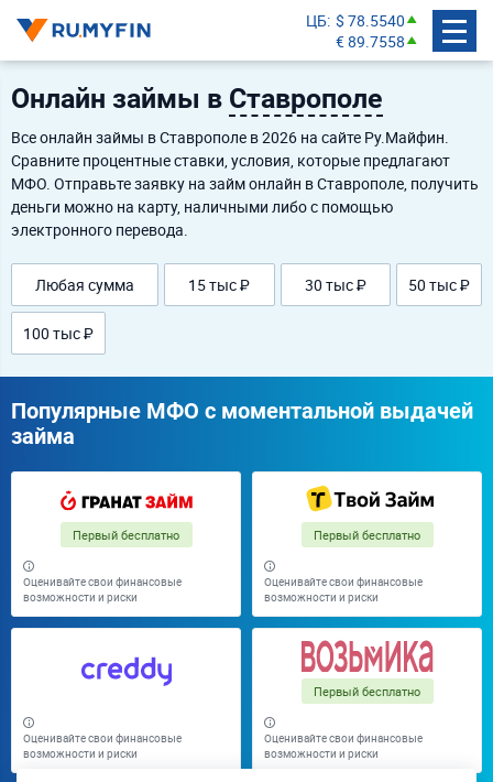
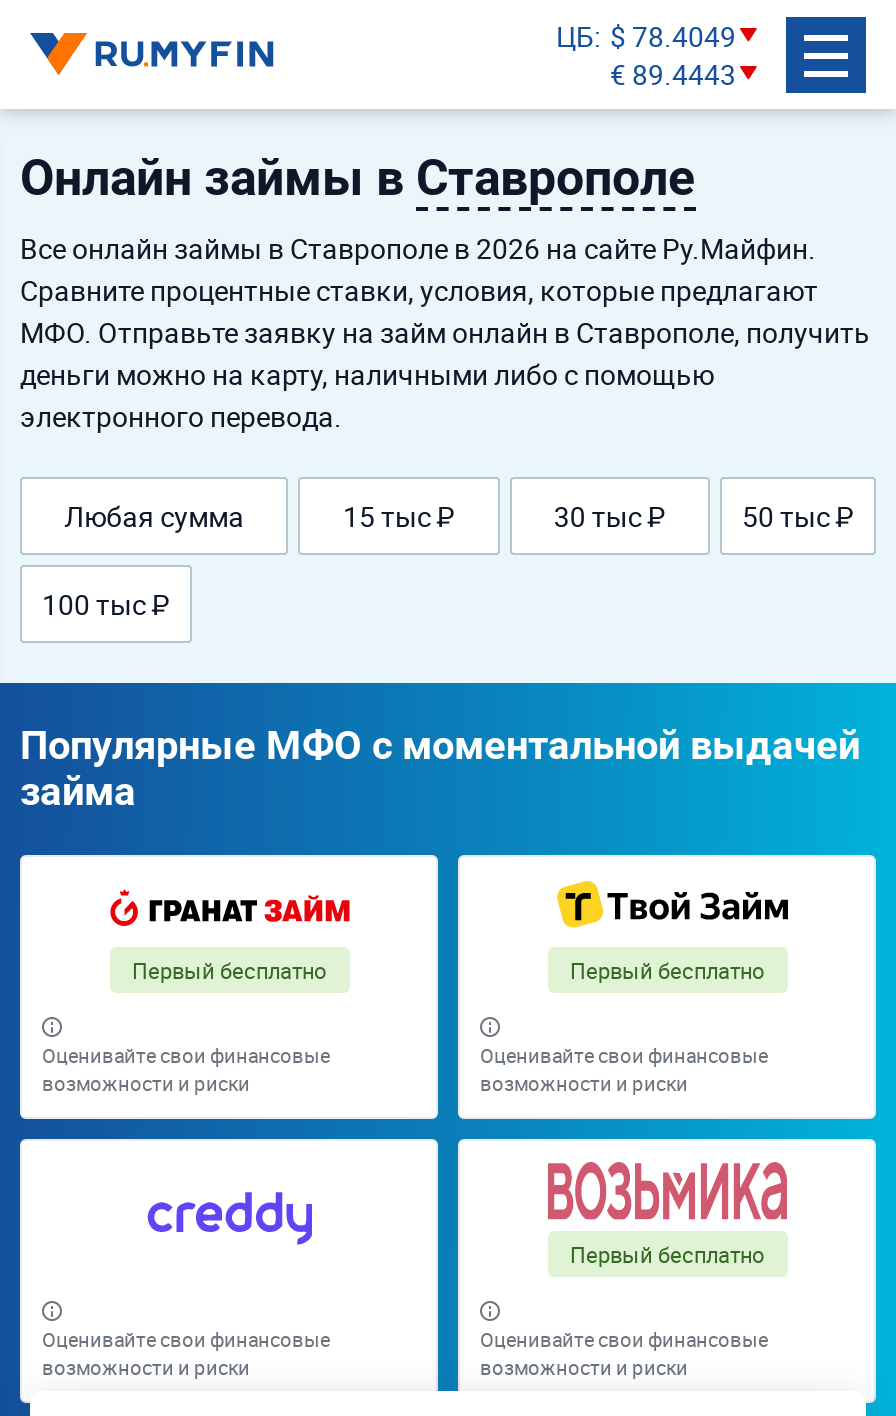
- ЦБ $ 78.5540
+ ЦБ $ 78.4049

- € 89.7558
+ € 89.4443
